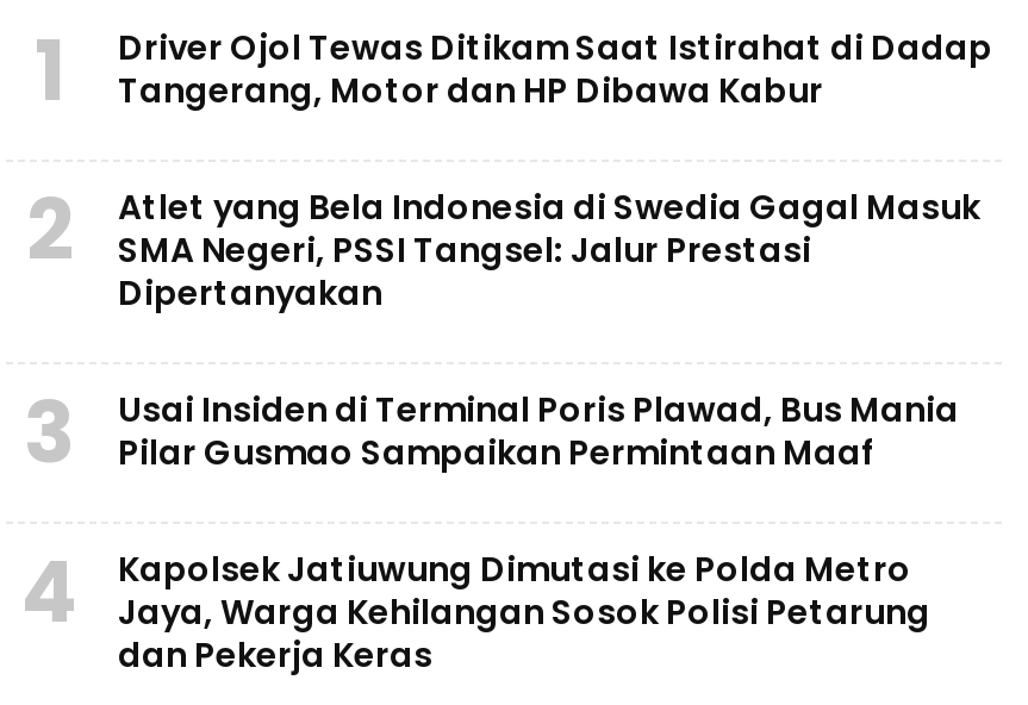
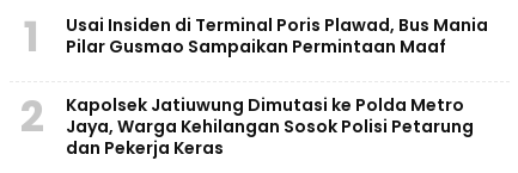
- Driver Ojol Tewas Ditikam Saat Istirahat di Dadap
- Tangerang, Motor dan HP Dibawa Kabur
- 2
- Atlet yang Bela Indonesia di Swedia Gagal Masuk
- SMA Negeri, PSSI Tangsel: Jalur Prestasi
- Dipertanyakan
- 3

- 4 Kapolsek Jatiuwung Dimutasi ke Polda Metro Jaya, Warga Kehilangan Sosok Polisi Petarung
+ 2 Kapolsek Jatiuwung Dimutasi ke Polda Metro Jaya, Warga Kehilangan Sosok Polisi Petarung
